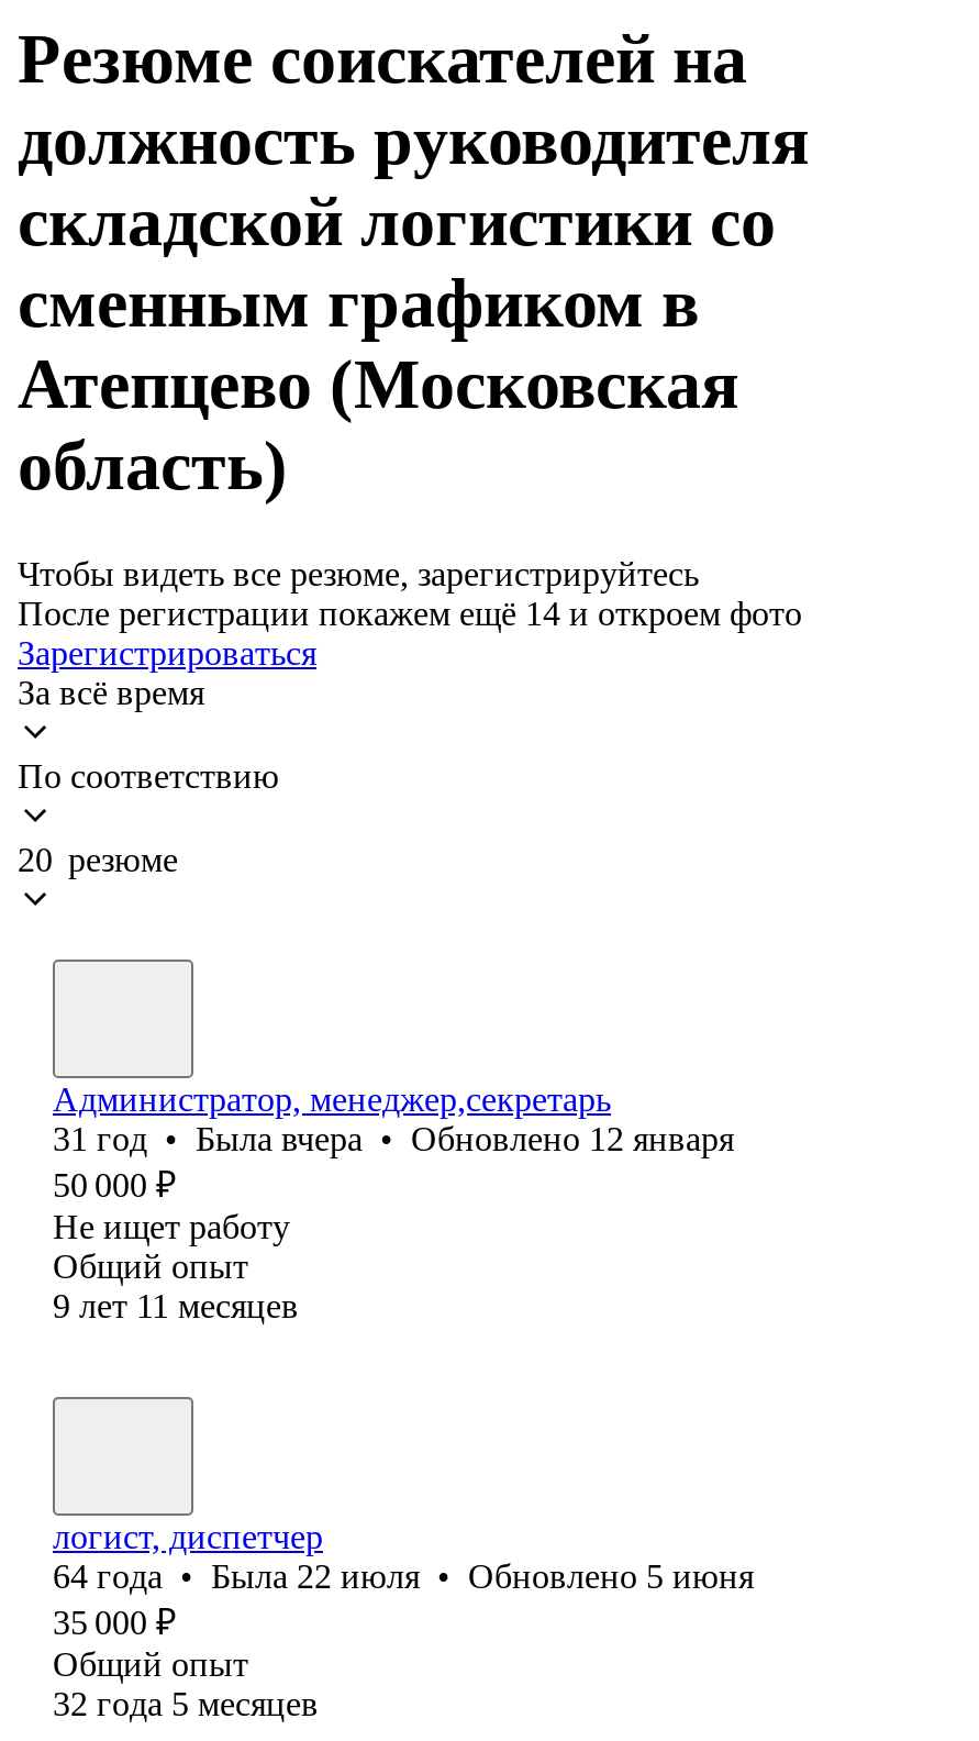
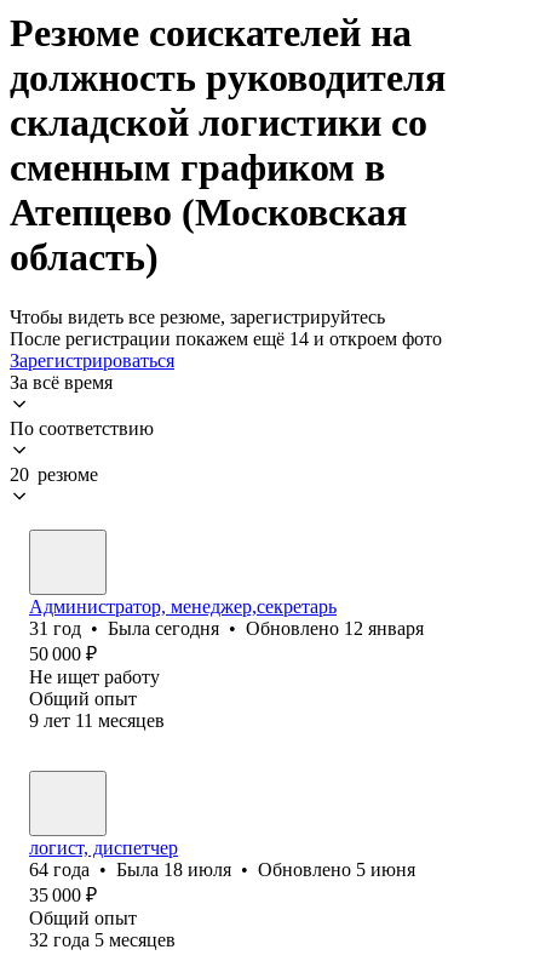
- 31 год • Была вчера • Обновлено12 января
+ 31 год • Была сегодня • Обновлено12 января

- 64 года • Была 22 июля • Обновлено 5 июня
+ 64 года • Была 18 июля • Обновлено 5 июня
